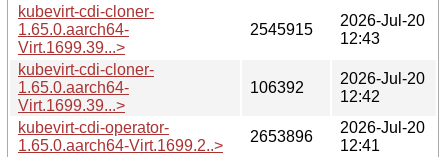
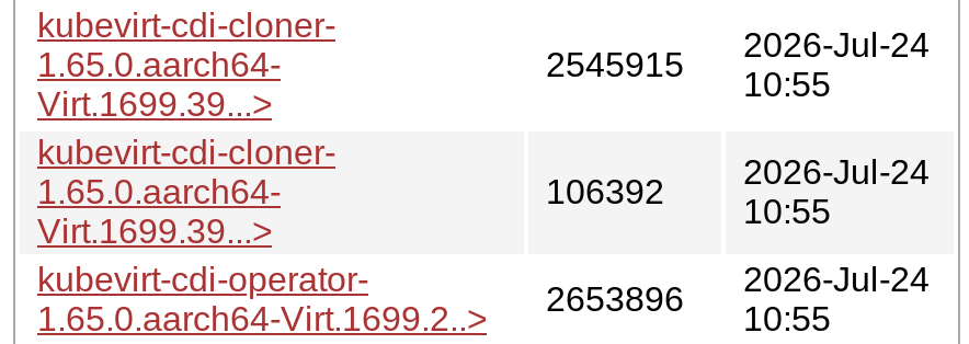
- 2026-Jul-20
- 12:43
+ 2026-Jul-24
+ 10:55

- 2026-Jul-20
- 12:42
+ 2026-Jul-24
+ 10:55

- 2026-Jul-20
- 12:41
+ 2026-Jul-24
+ 10:55
